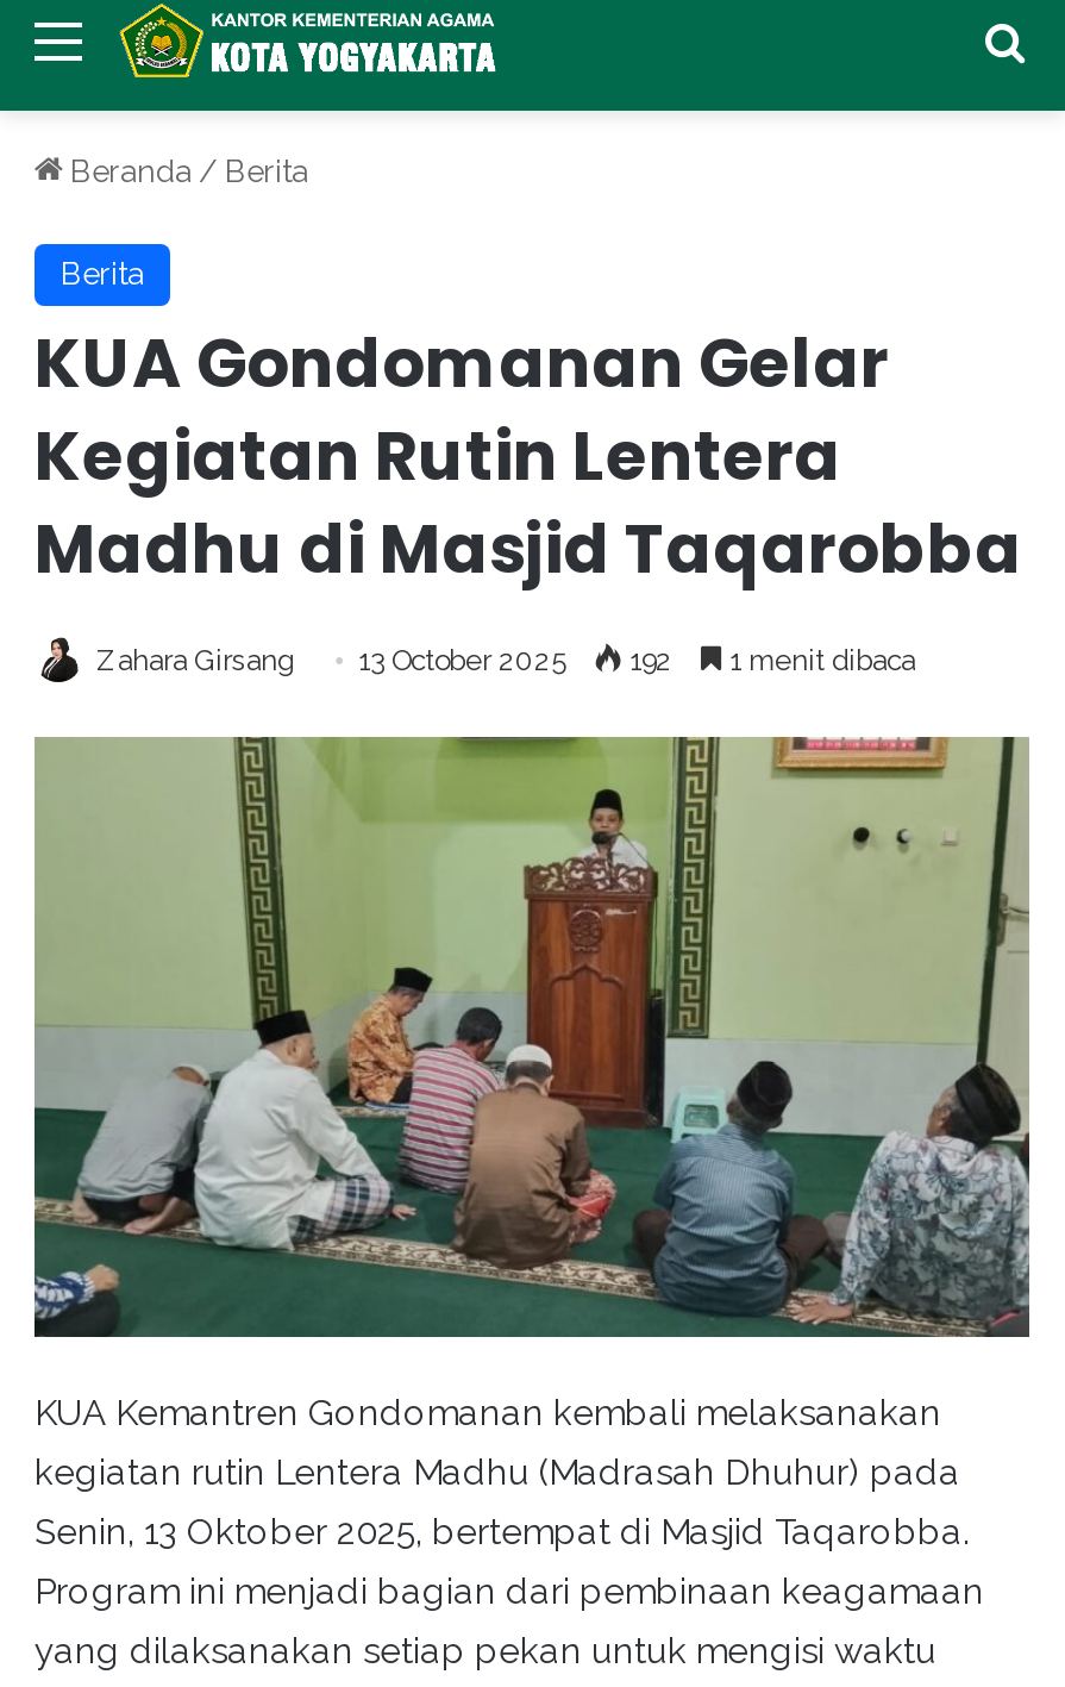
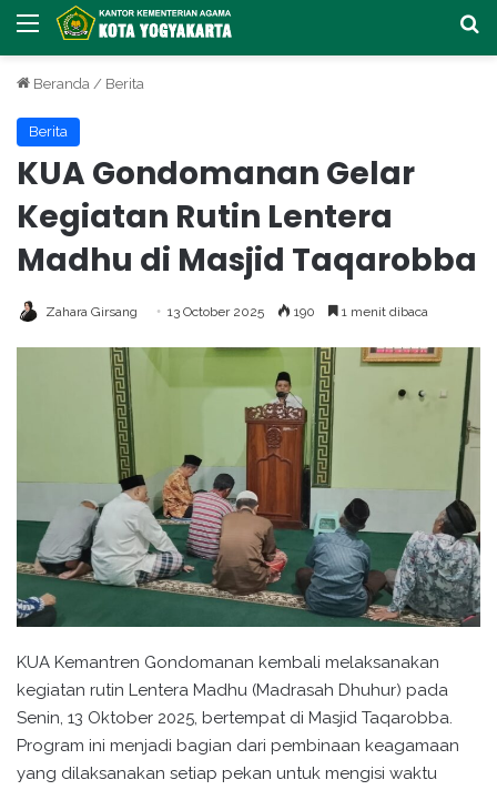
- Zahara Girsang 13 October 2025 192 1 menit dibaca
+ Zahara Girsang 13 October 2025 190 1 menit dibaca
